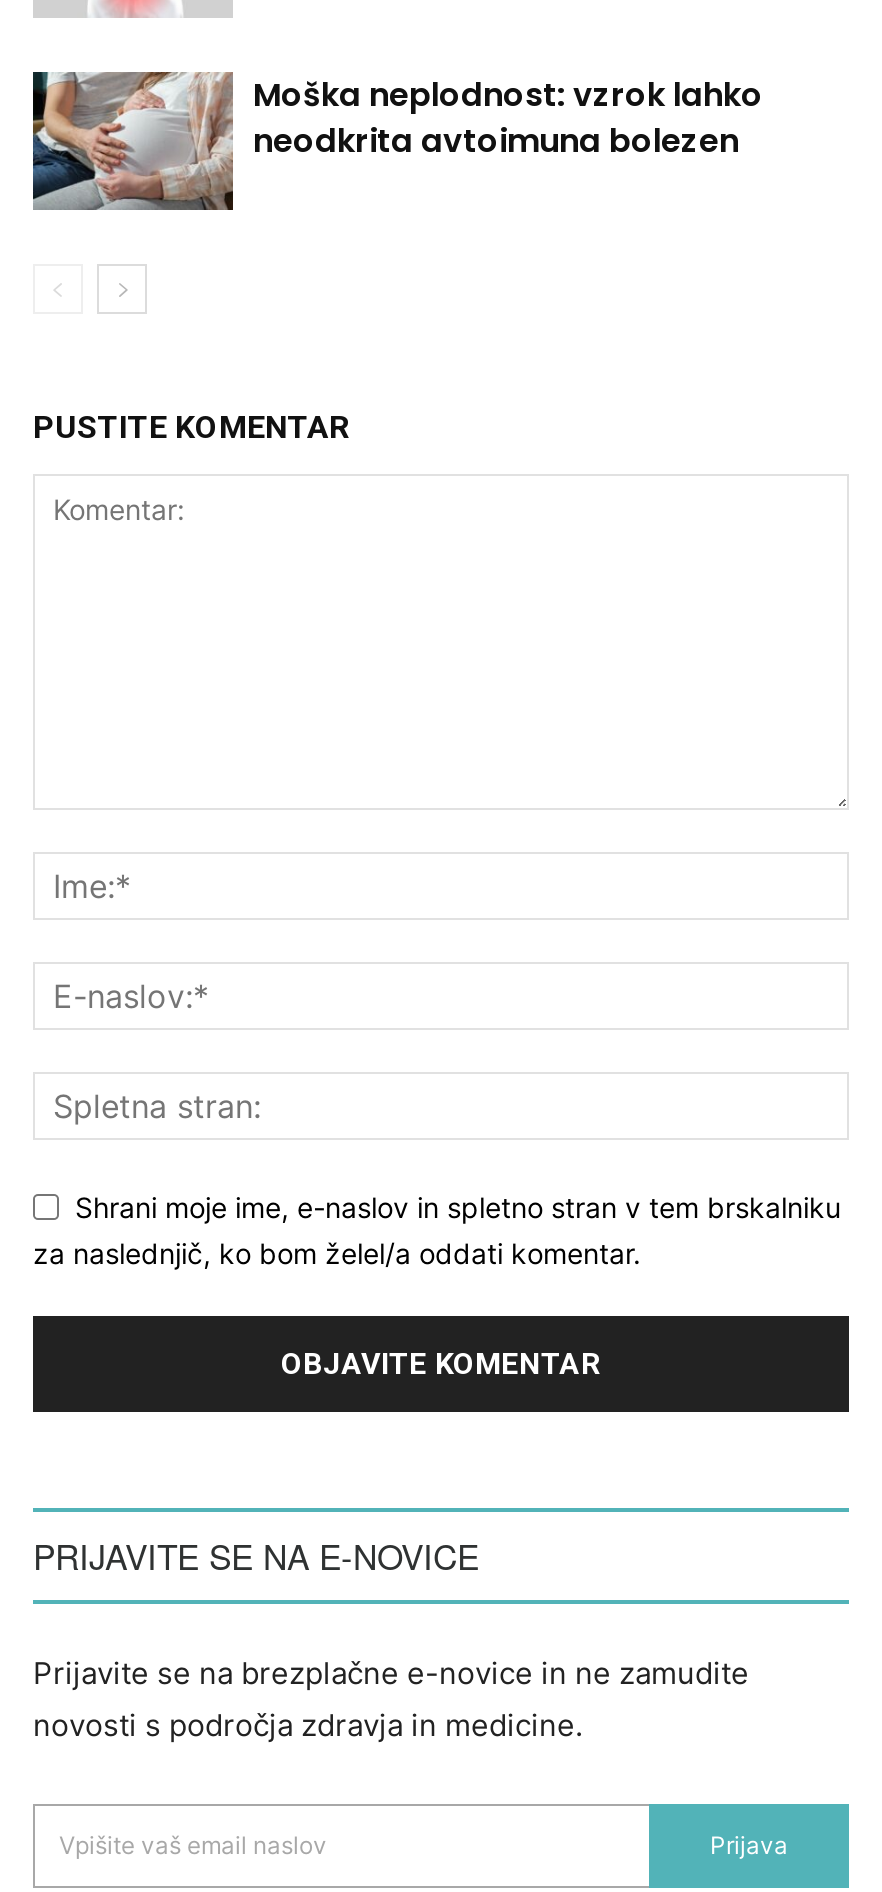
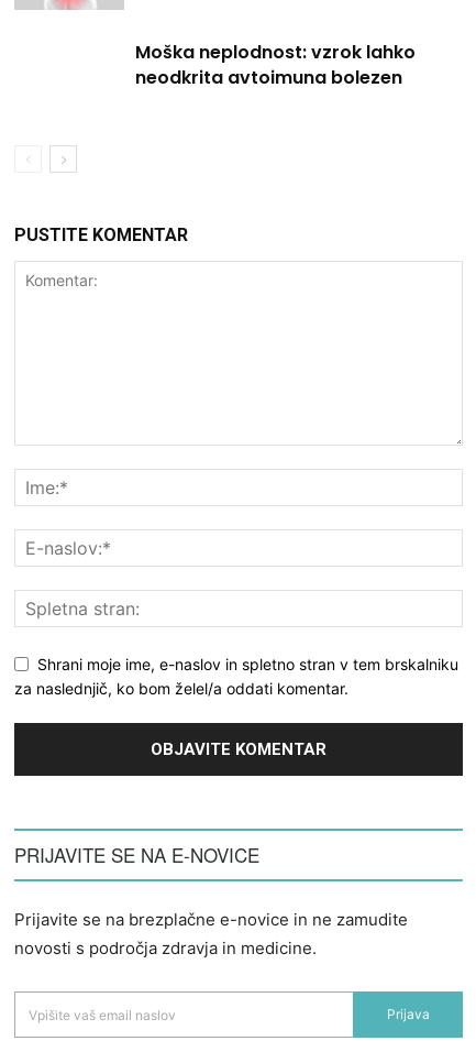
- [image]
